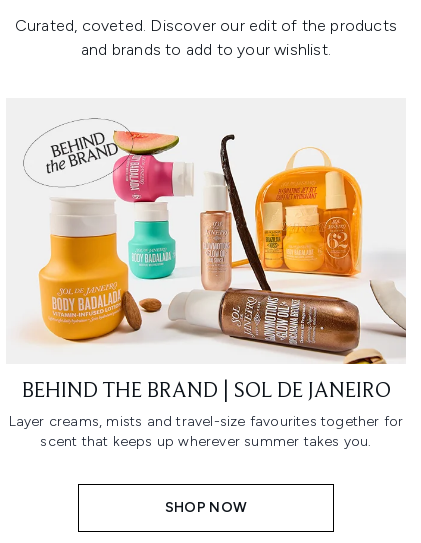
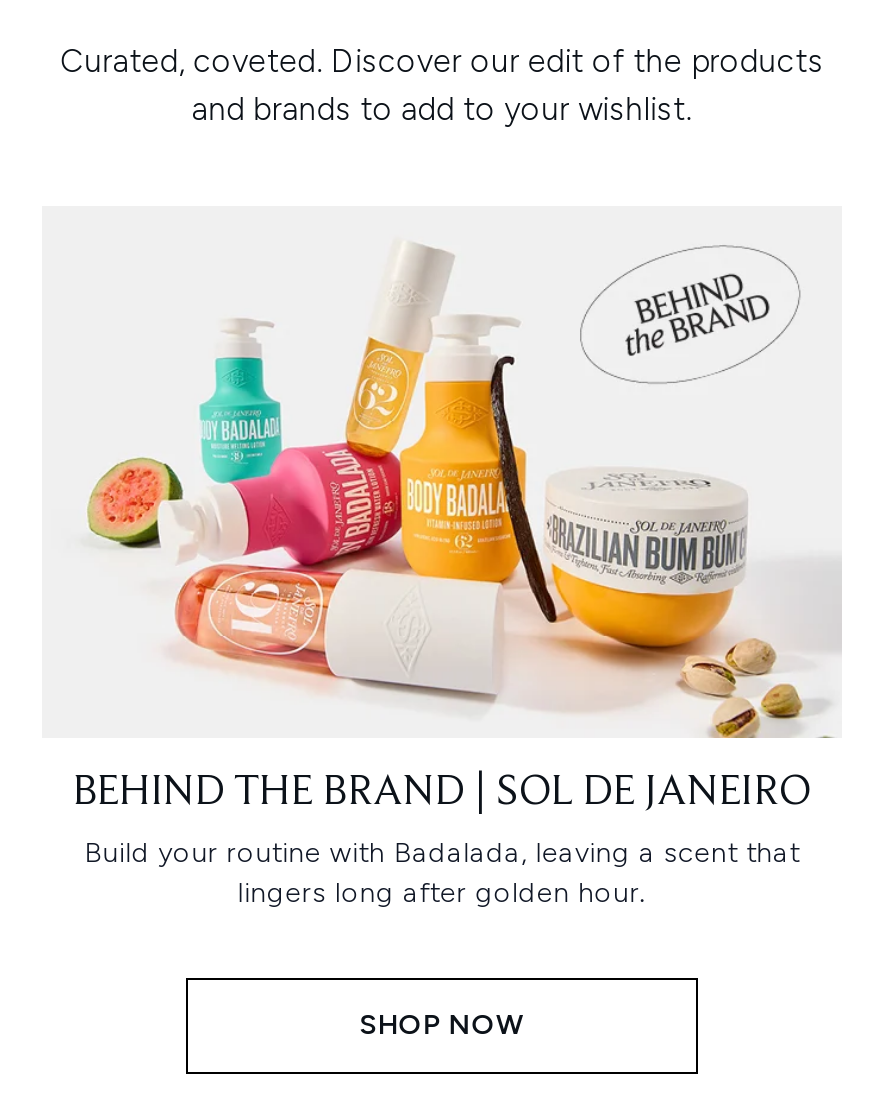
- [image]
+ [image]

- Layer creams, mists and travel-size favourites together for
- scent that keeps up wherever summer takes you.
+ Build your routine with Badalada, leaving a scent that
+ lingers long after golden hour.
